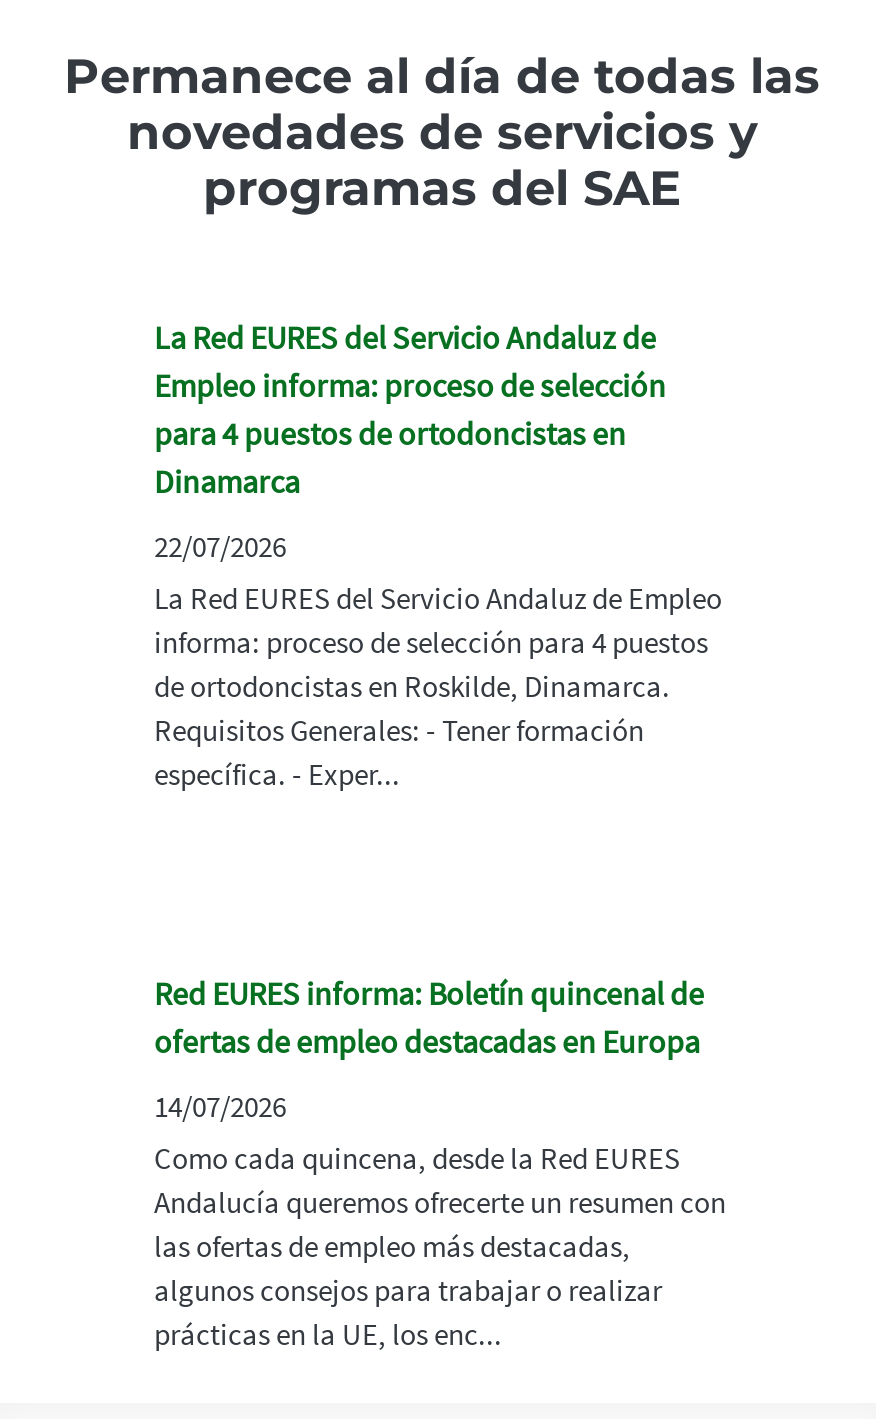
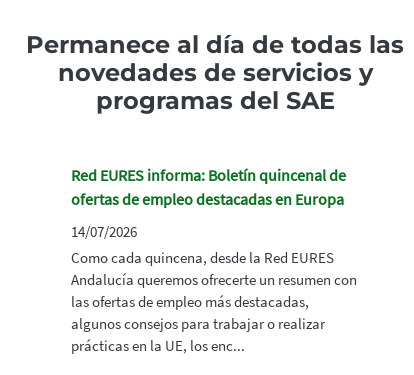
- La Red EURES del Servicio Andaluz de
- Empleo informa: proceso de selección
- para 4 puestos de ortodoncistas en
- Dinamarca
- 22/07/2026
- La Red EURES del Servicio Andaluz de Empleo
- informa: proceso de selección para 4 puestos
- de ortodoncistas en Roskilde, Dinamarca.
- Requisitos Generales: - Tener formación
- específica. - Exper...
